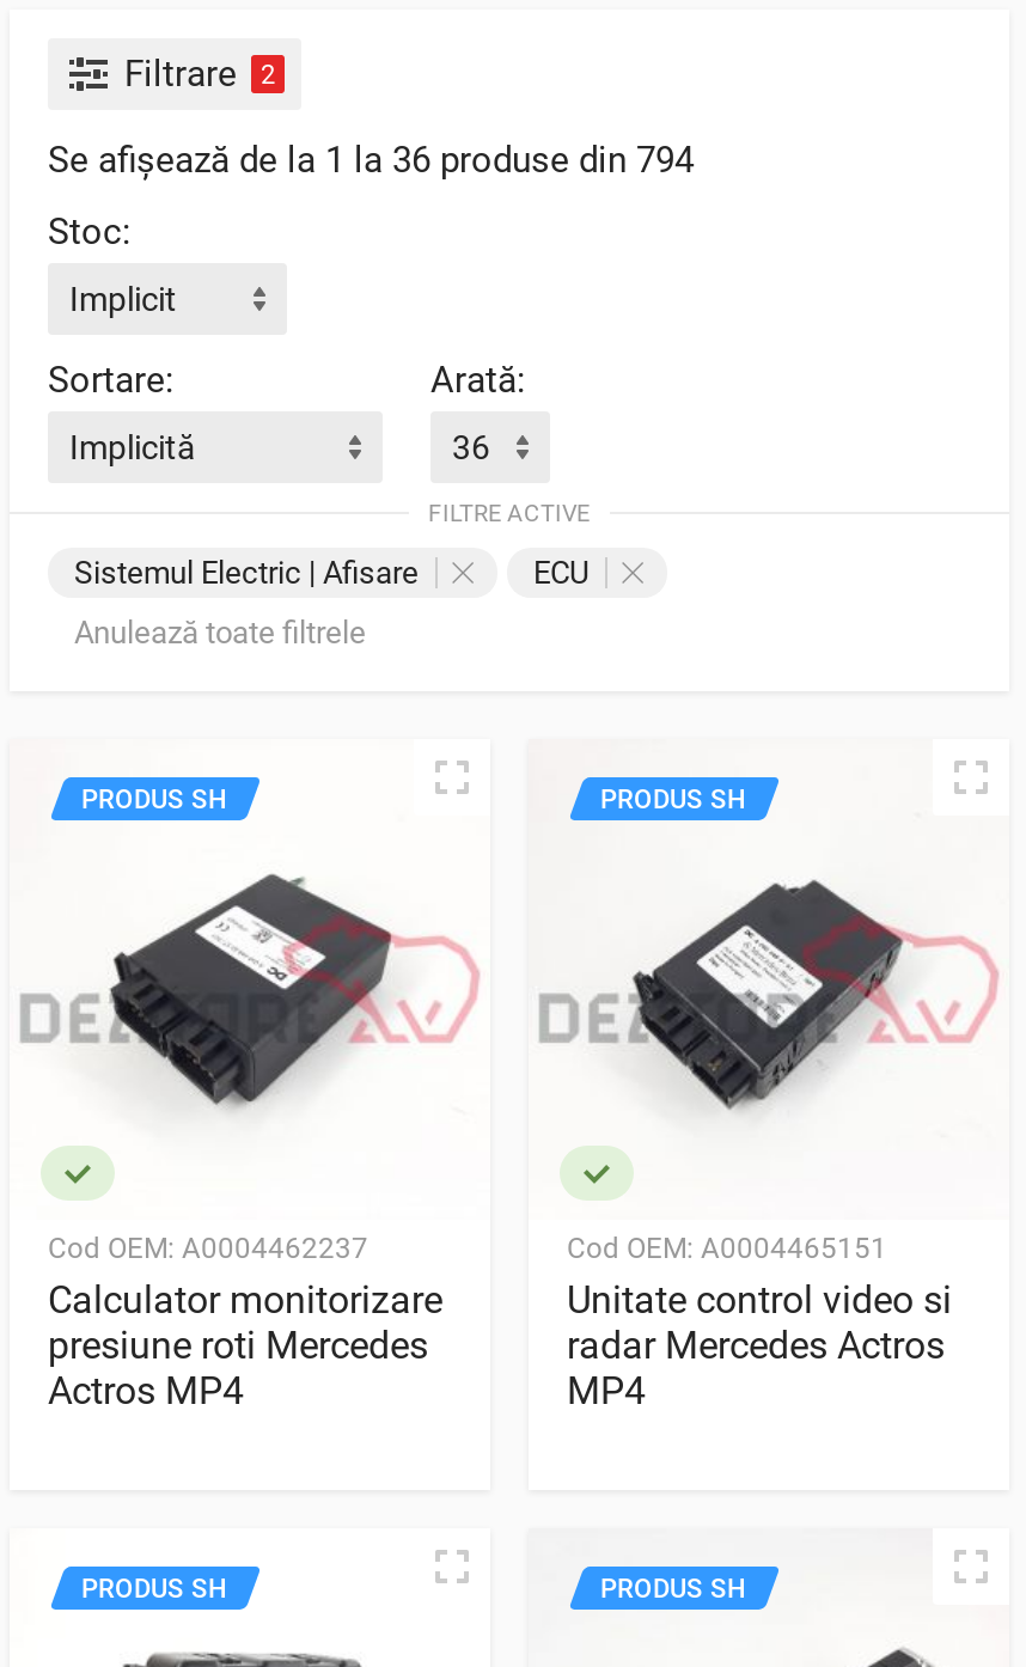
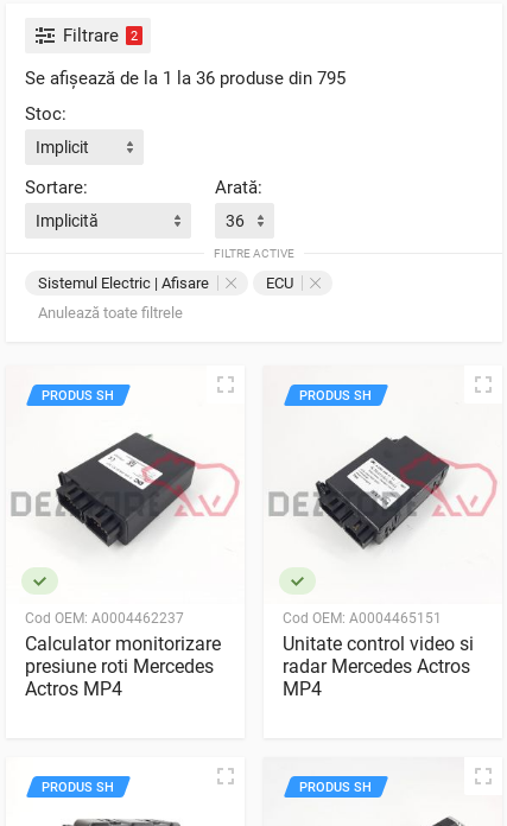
- Se afișează de la 1 la 36 produse din 794
+ Se afișează de la 1 la 36 produse din 795
